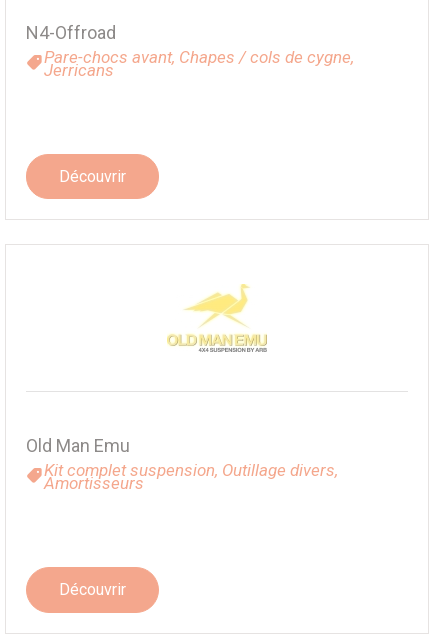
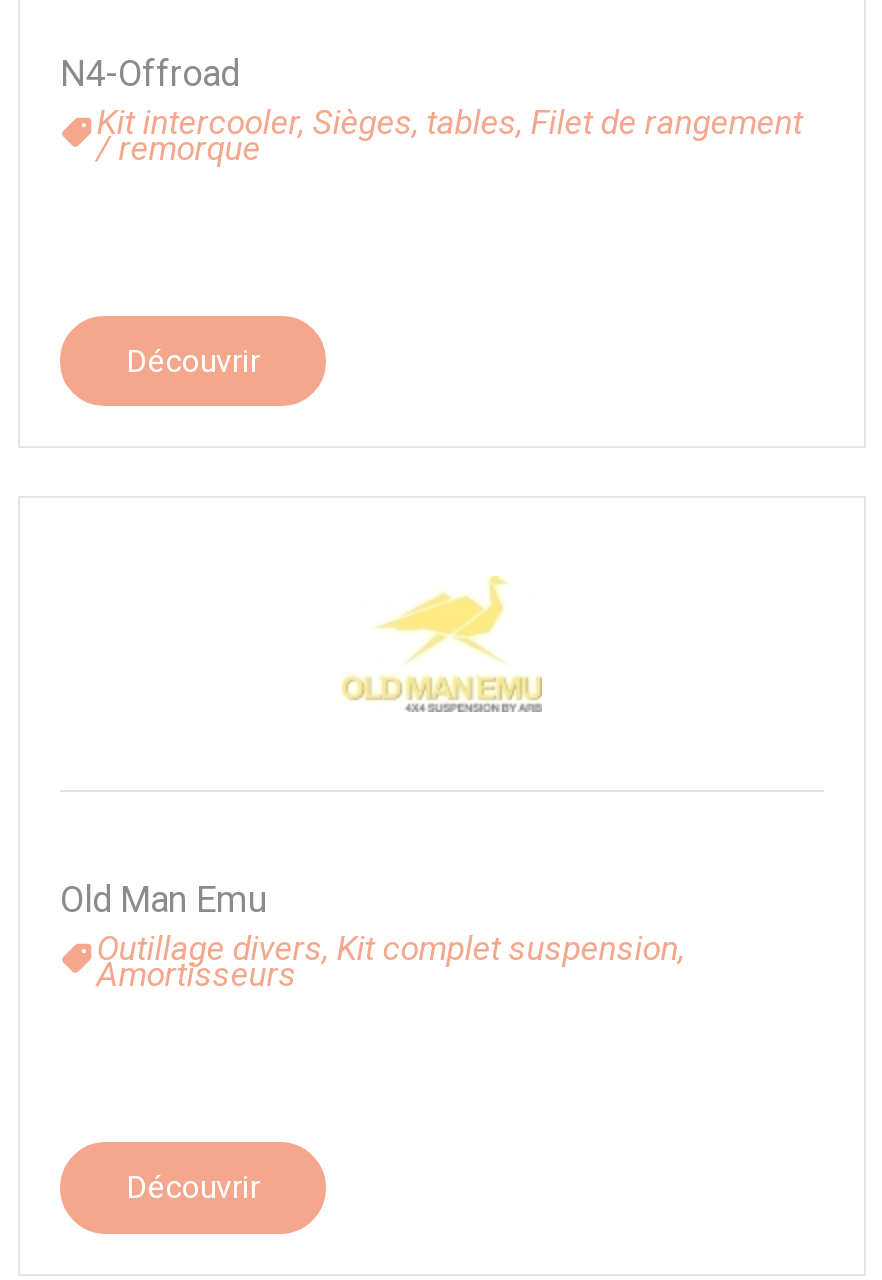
- Pare-chocs avant, Chapes / cols de cygne,
- Jerricans
+ Kit intercooler, Sièges, tables, Filet de rangement
+ / remorque

- Kit complet suspension, Outillage divers,
+ Outillage divers, Kit complet suspension,
